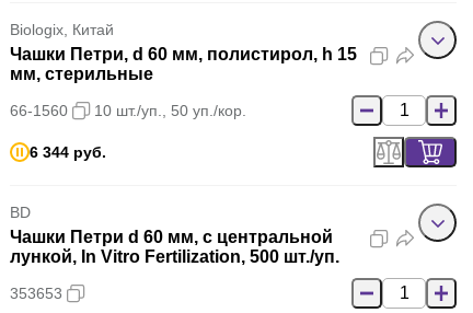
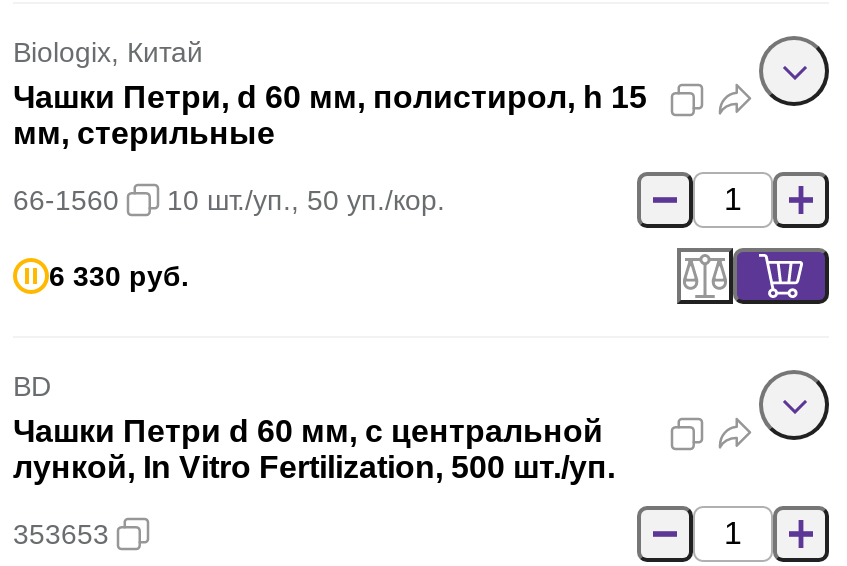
- 6 344 руб.
+ 6 330 руб.
